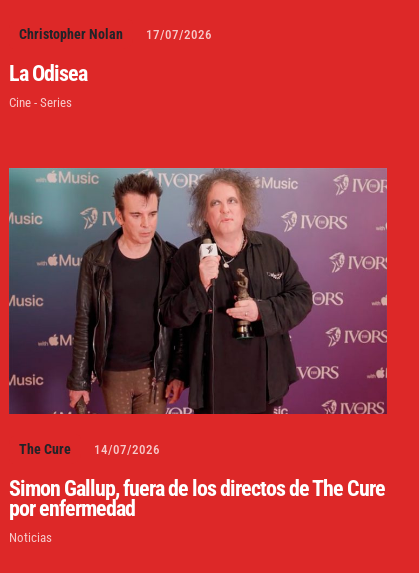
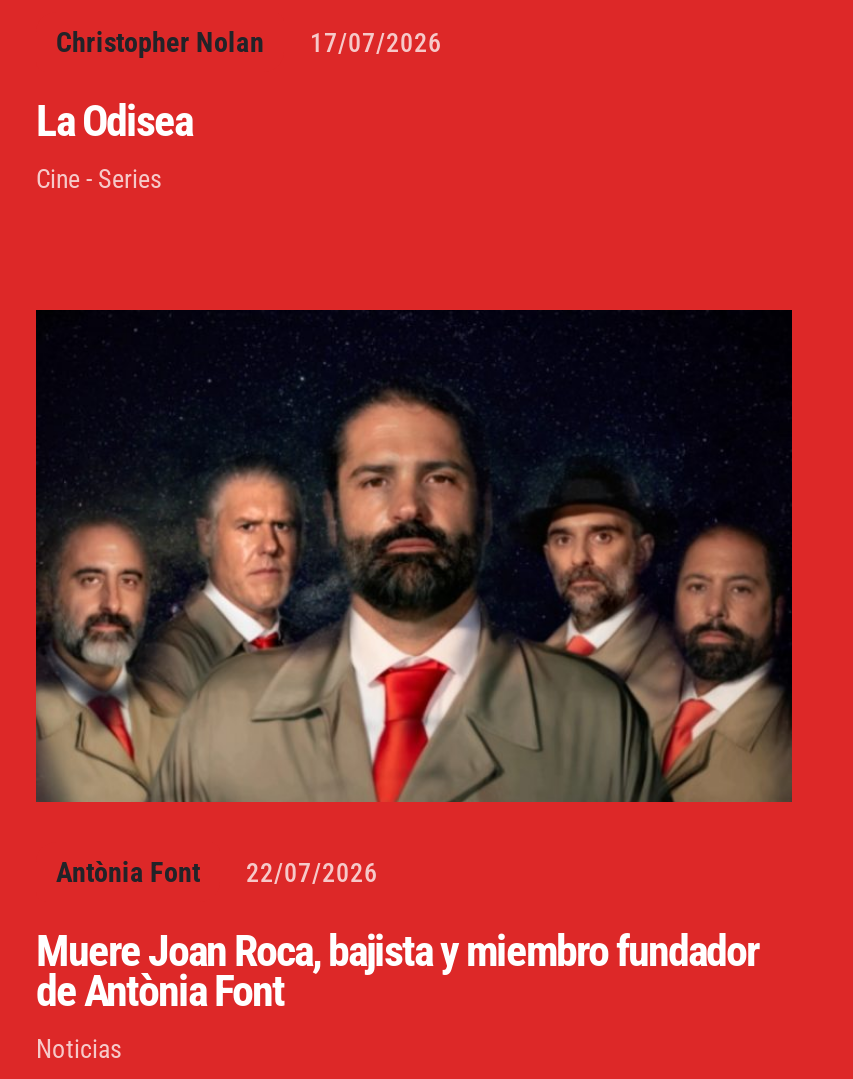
- [image]
- The Cure
- 14/07/2026
+ [image]
+ Antònia Font
+ 22/07/2026

- Simon Gallup, fuera de los directos de The Cure
- por enfermedad
+ Muere Joan Roca, bajista y miembro fundador
+ de Antònia Font
